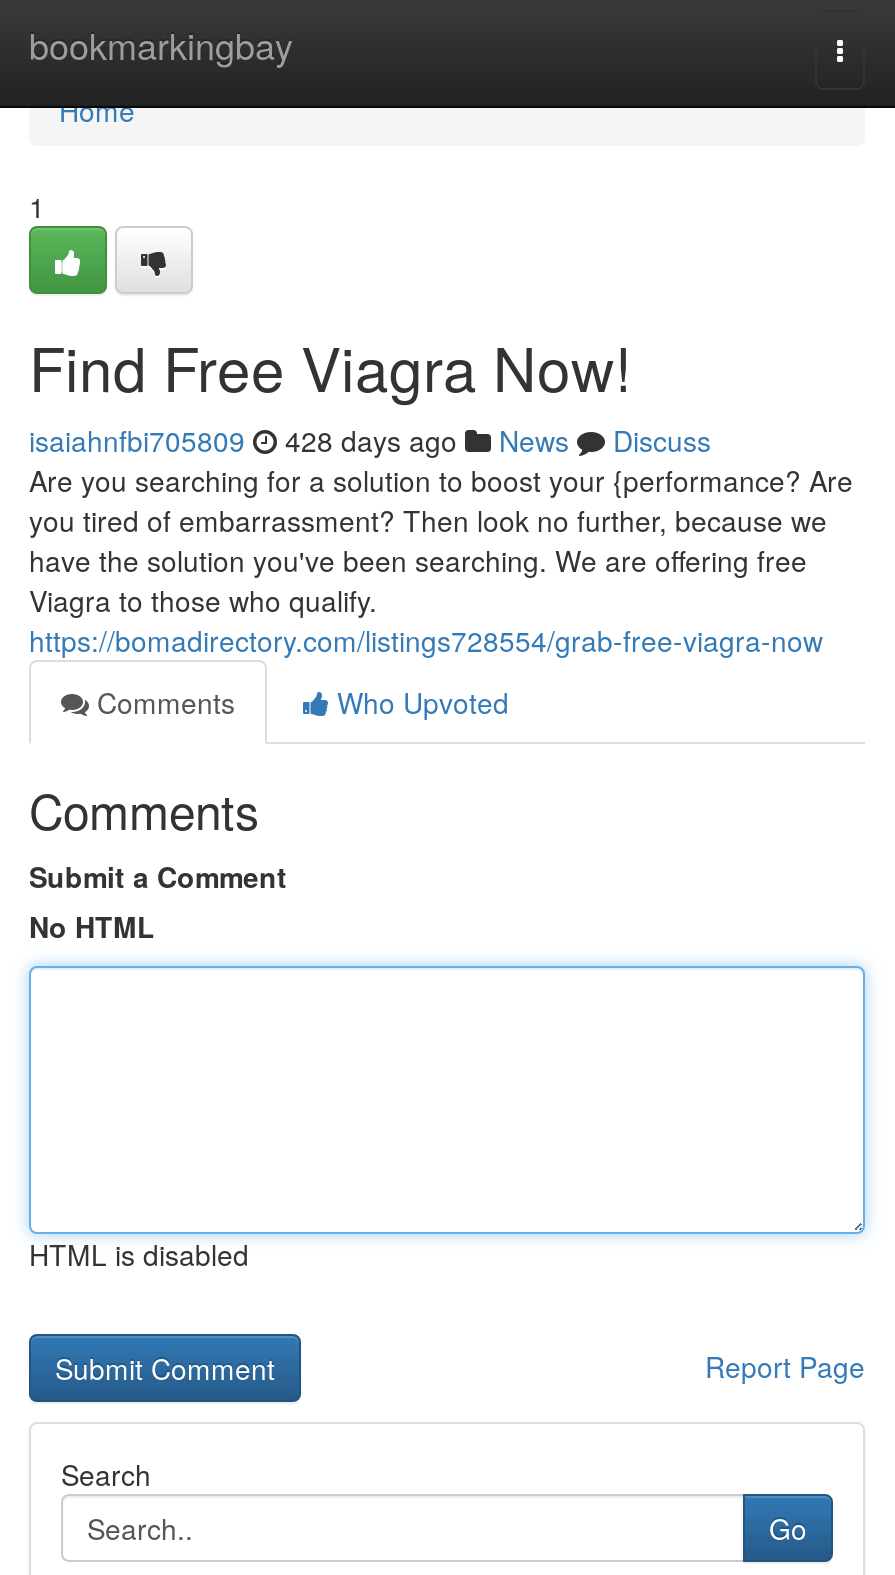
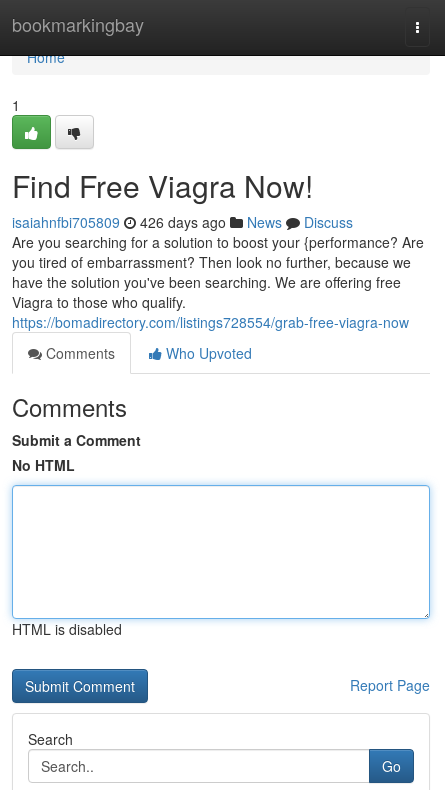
- isaiahnfbi705809 428 days ago News Discuss
+ isaiahnfbi705809 426 days ago News Discuss
